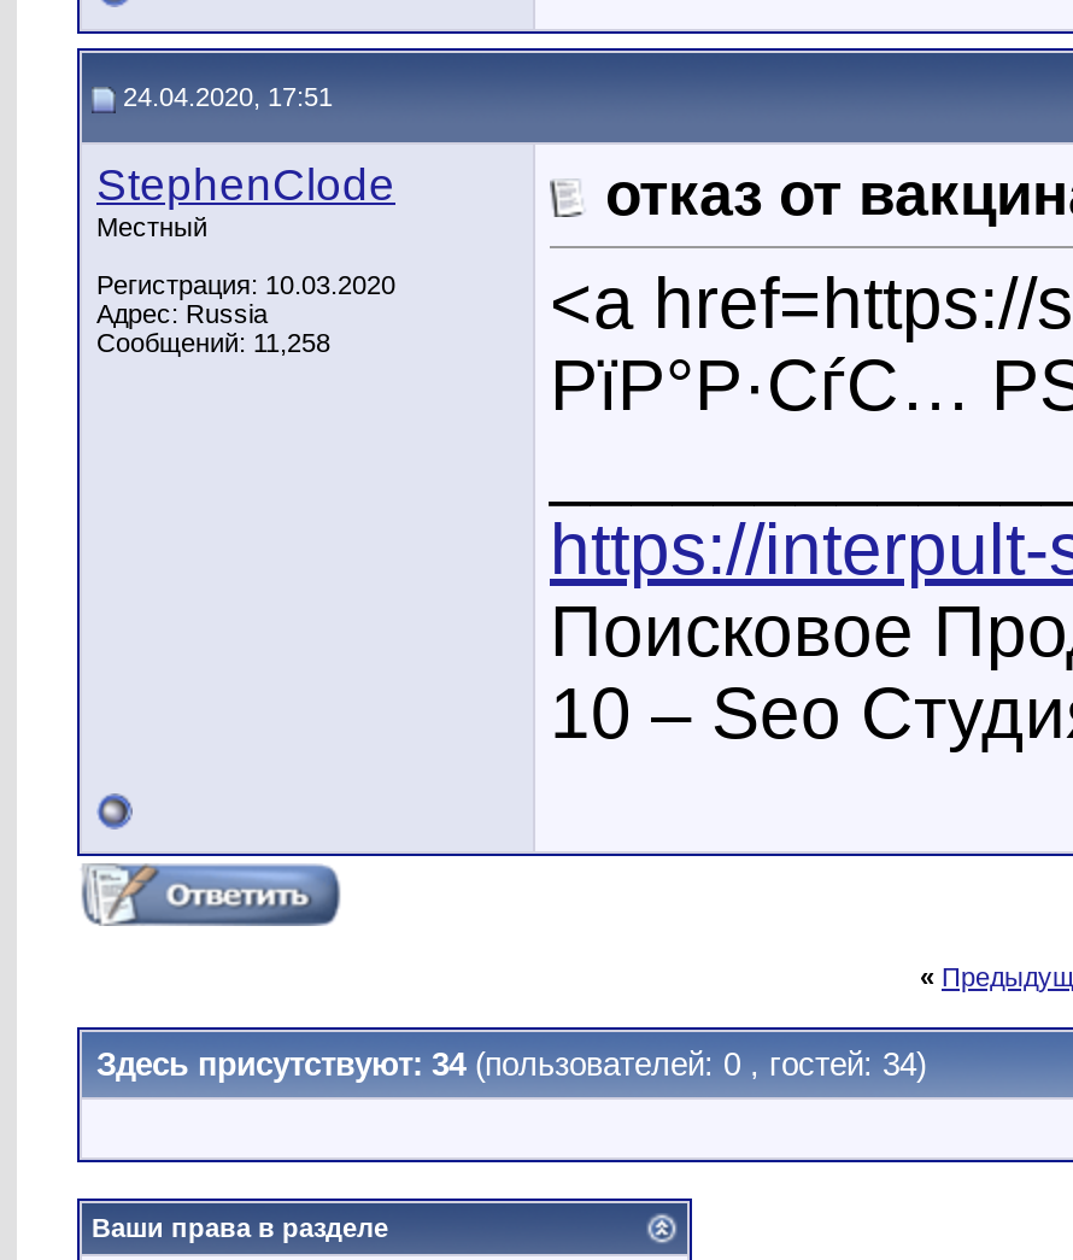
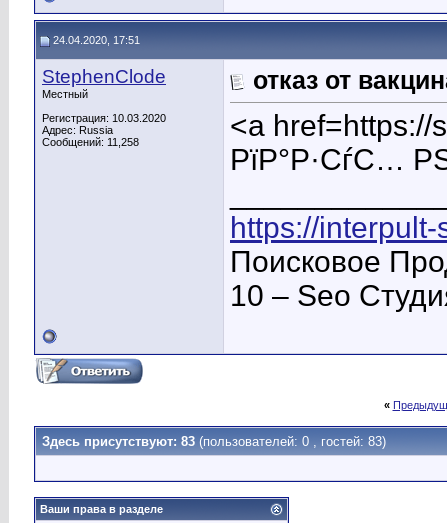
- Здесь присутствуют: 34 (пользователей: 0 , гостей: 34)
+ Здесь присутствуют: 83 (пользователей: 0 , гостей: 83)
